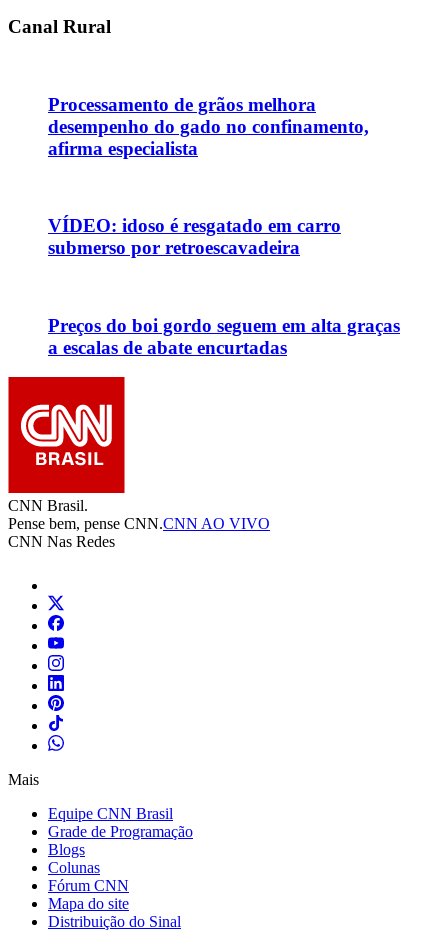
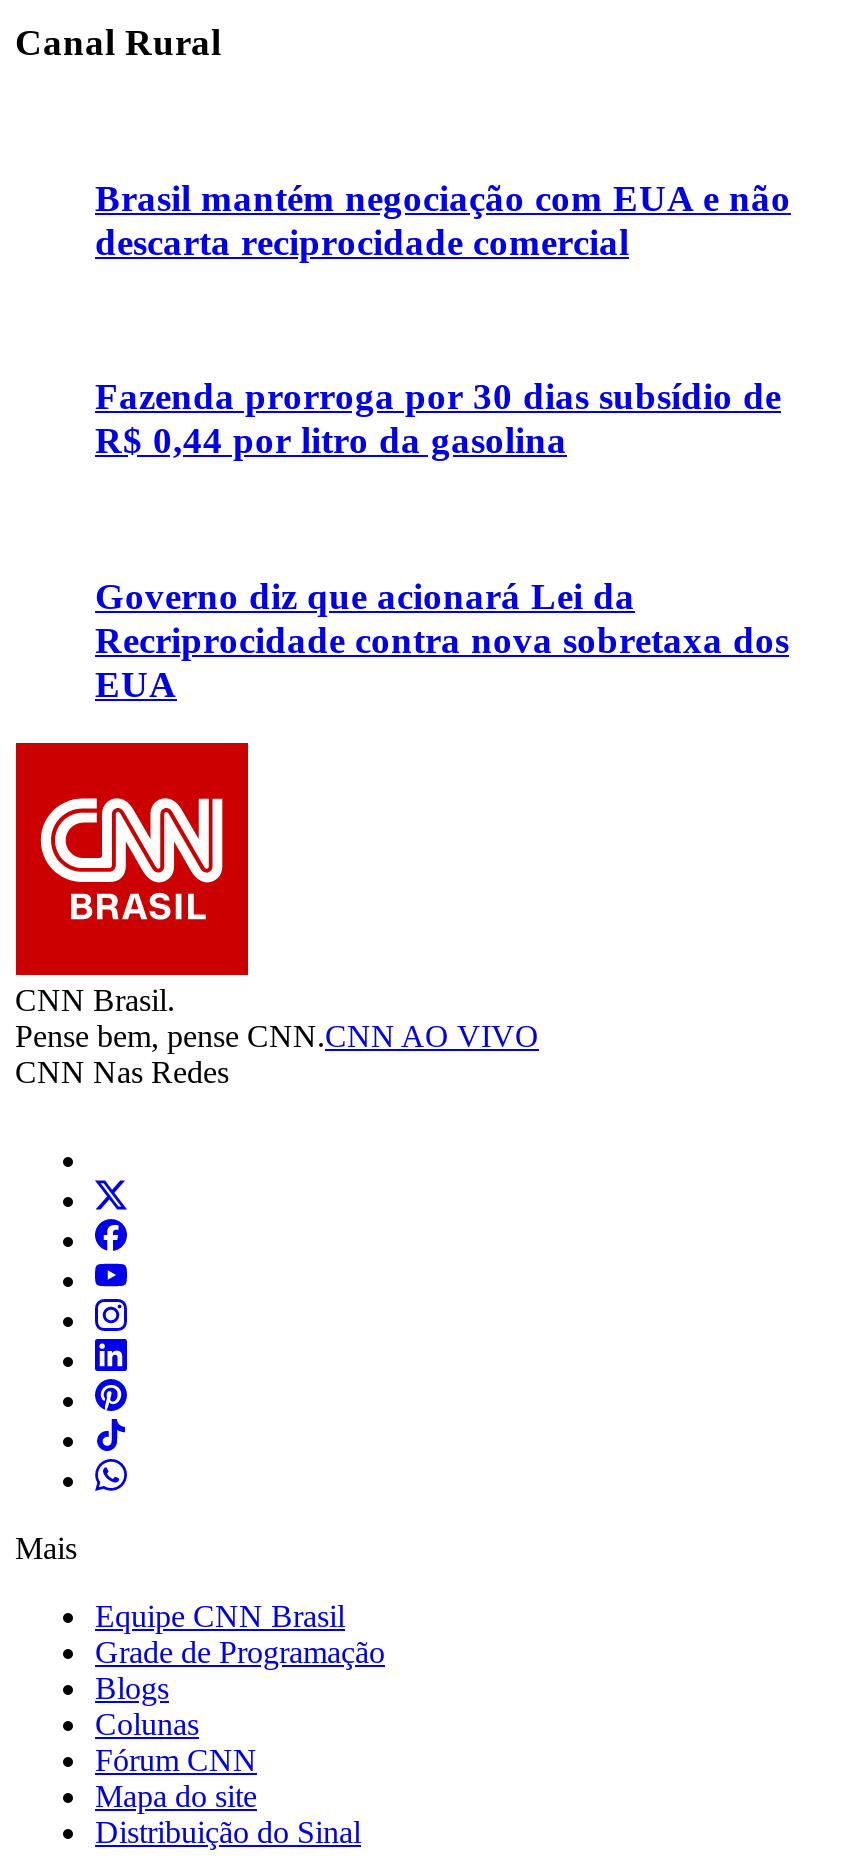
- Processamento de grãos melhora
- desempenho do gado no confinamento,
- afirma especialista
+ Brasil mantém negociação com EUA e não
+ descarta reciprocidade comercial

- VÍDEO: idoso é resgatado em carro
- submerso por retroescavadeira
+ Fazenda prorroga por 30 dias subsídio de
+ R$ 0,44 por litro da gasolina

- Preços do boi gordo seguem em alta graças
- a escalas de abate encurtadas
+ Governo diz que acionará Lei da
+ Recriprocidade contra nova sobretaxa dos
+ EUA
